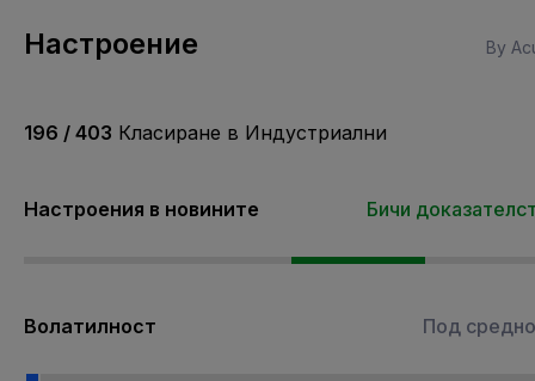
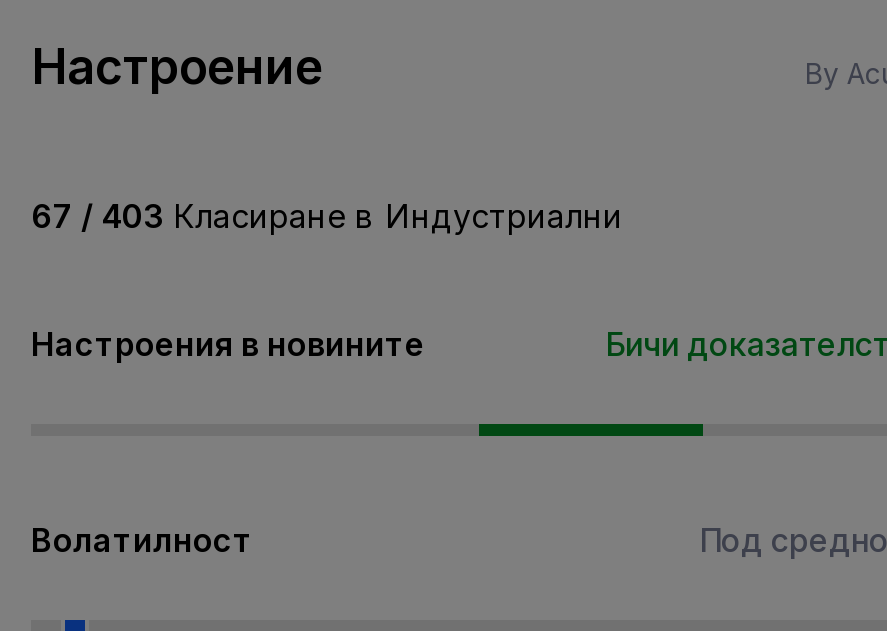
- 196 / 403 Класиране в Индустриални
+ 67 / 403 Класиране в Индустриални
